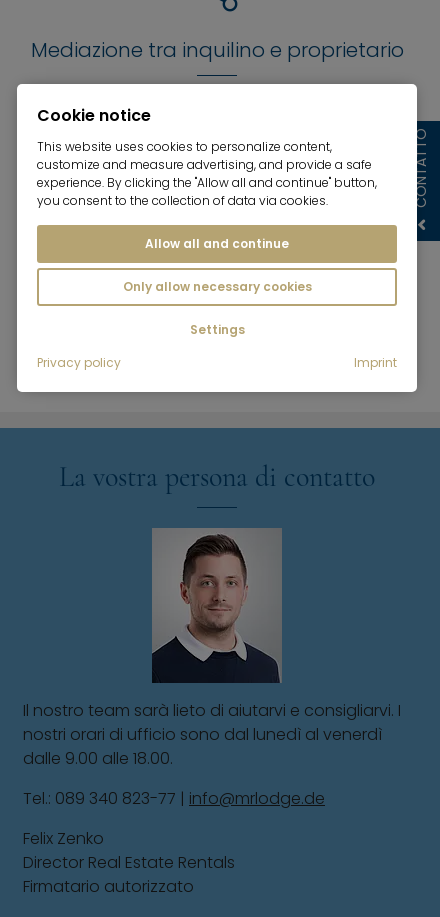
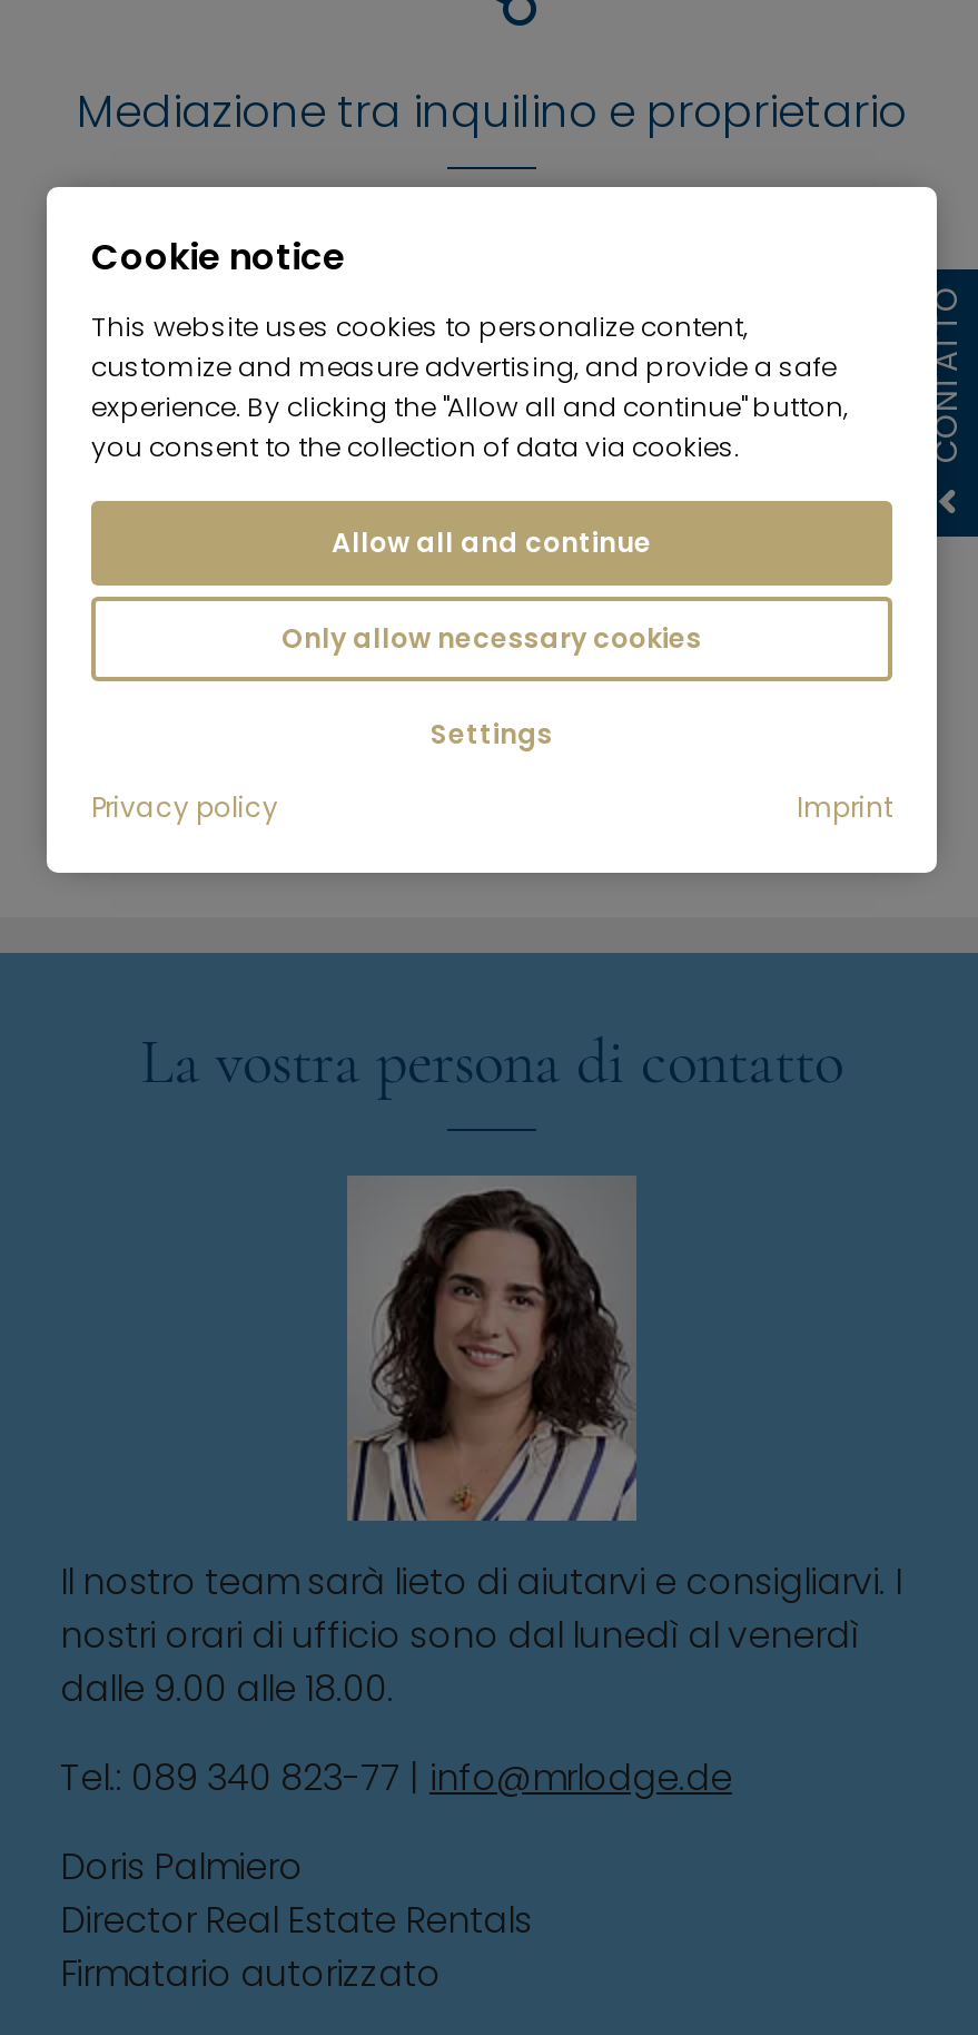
- [image]
+ [image]

- Felix Zenko
+ Doris Palmiero
